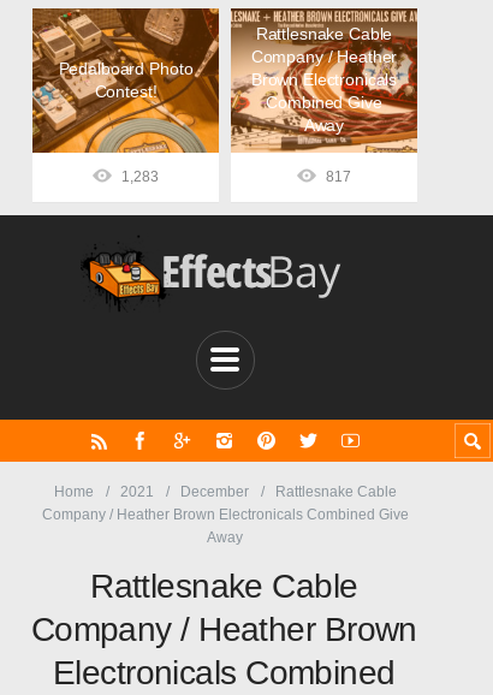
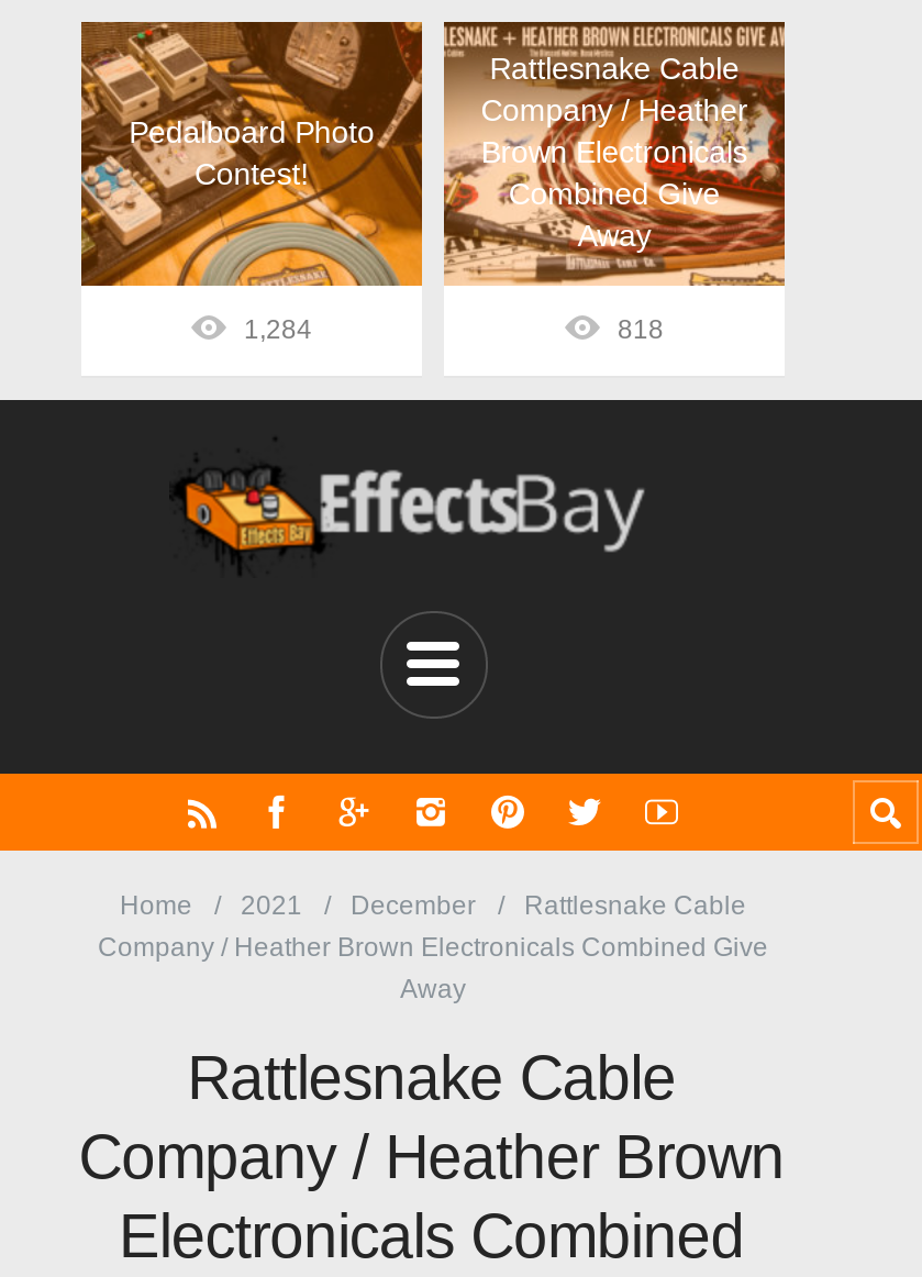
- 1,283
+ 1,284

- 817
+ 818
